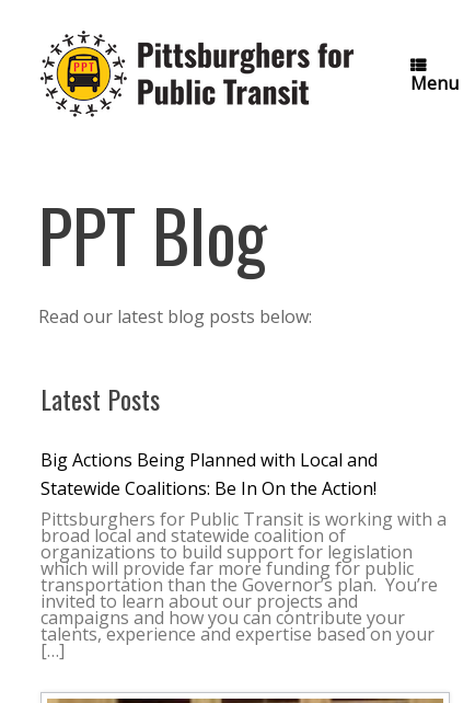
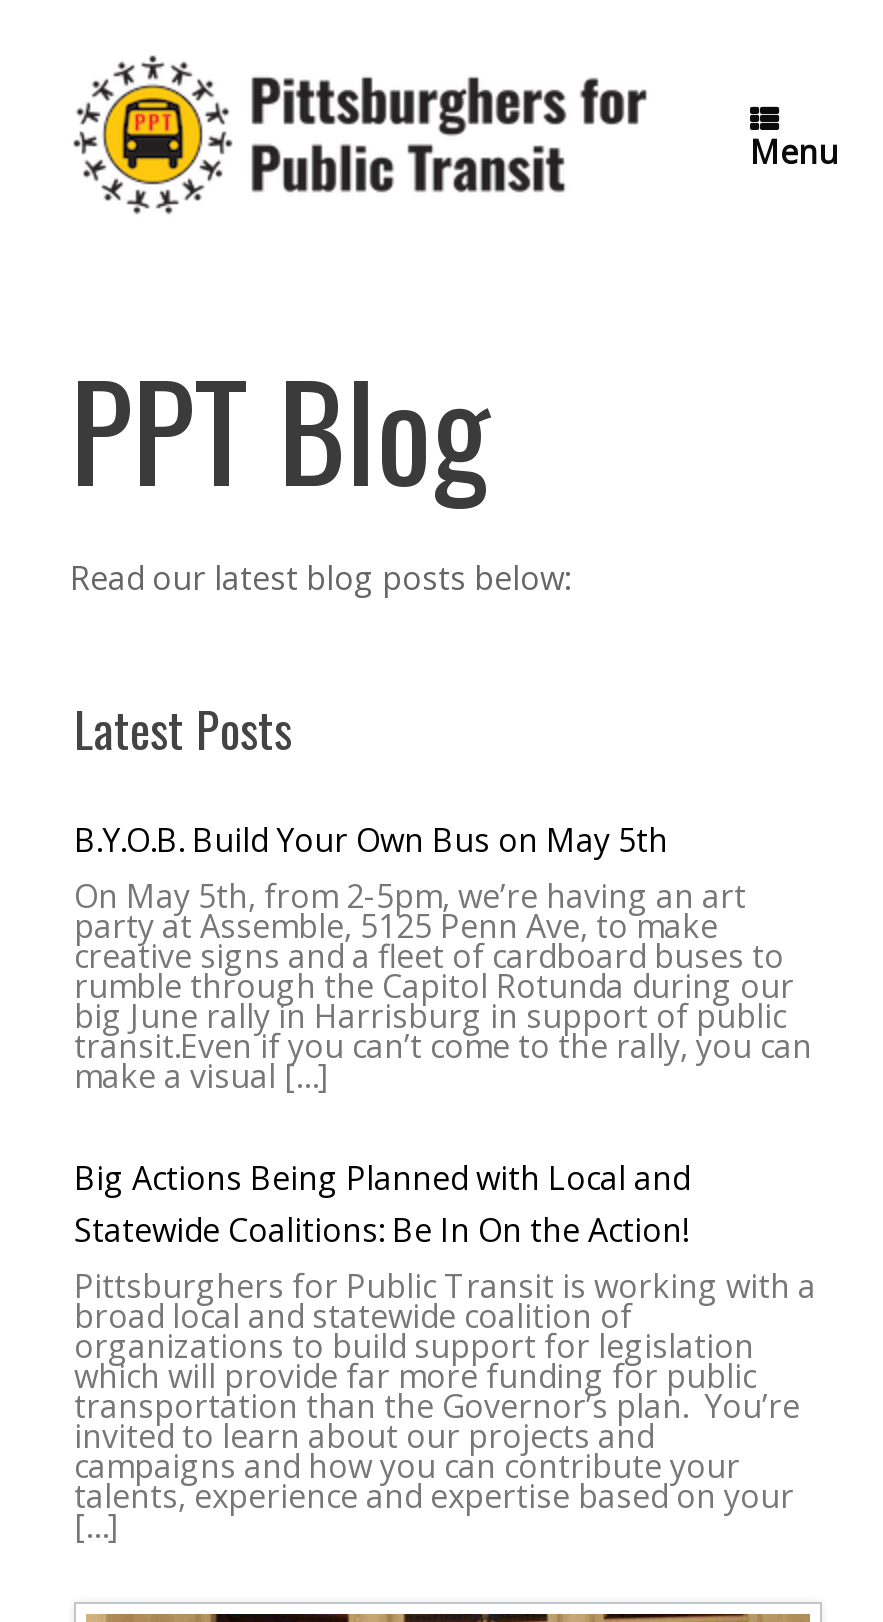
+ B.Y.O.B. Build Your Own Bus on May 5th
+ On May 5th, from 2-5pm, we’re having an art
+ party at Assemble, 5125 Penn Ave, to make
+ creative signs and a fleet of cardboard buses to
+ rumble through the Capitol Rotunda during our
+ big June rally in Harrisburg in support of public
+ transit.Even if you can’t come to the rally, you can
+ make a visual […]
